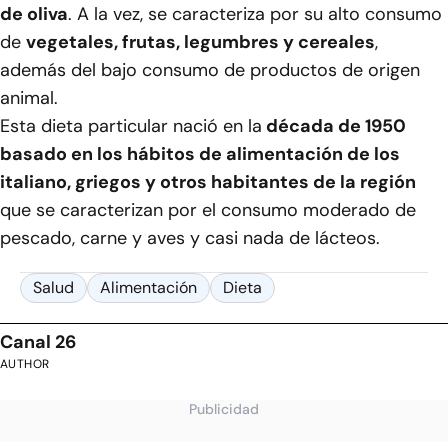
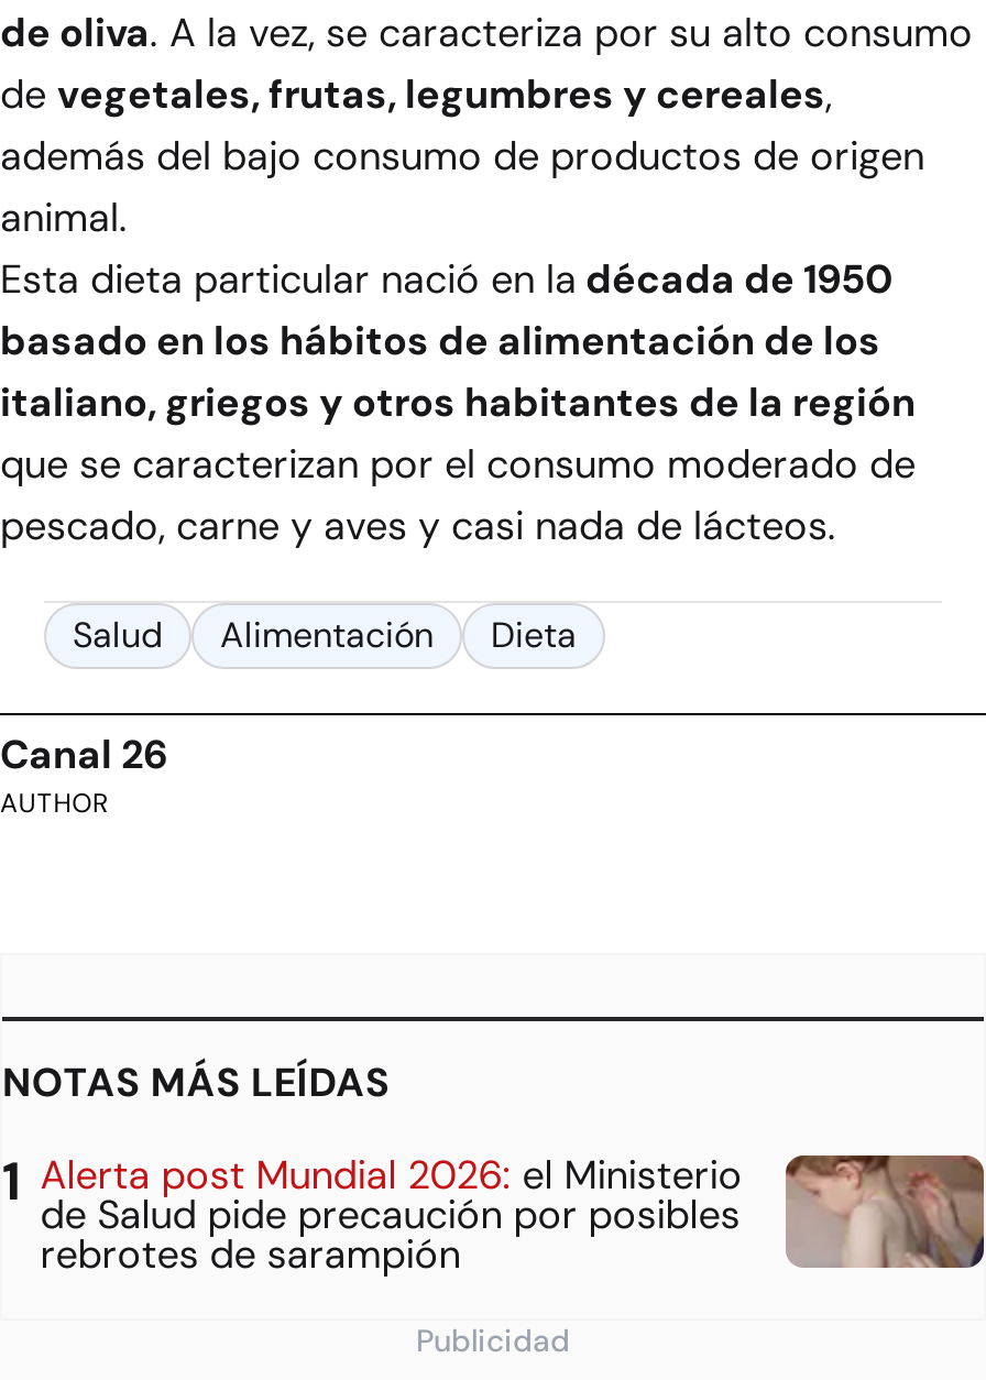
+ [image]
+ NOTAS MÁS LEÍDAS
+ Alerta post Mundial 2026: el Ministerio
+ de Salud pide precaución por posibles
+ rebrotes de sarampión
